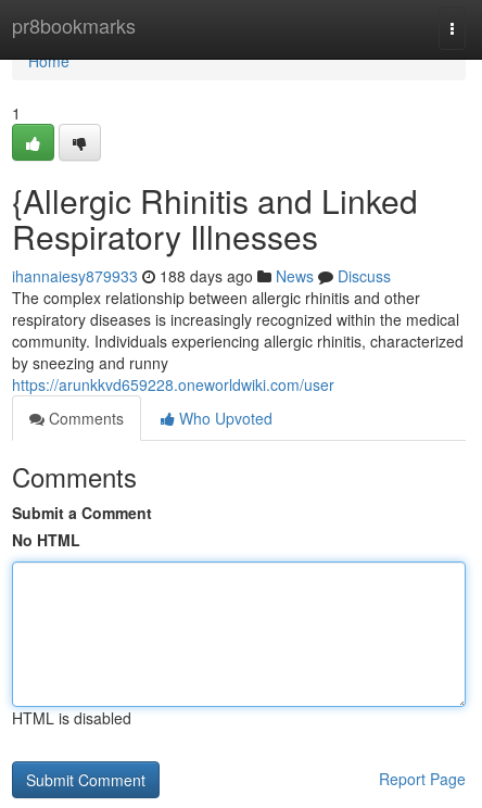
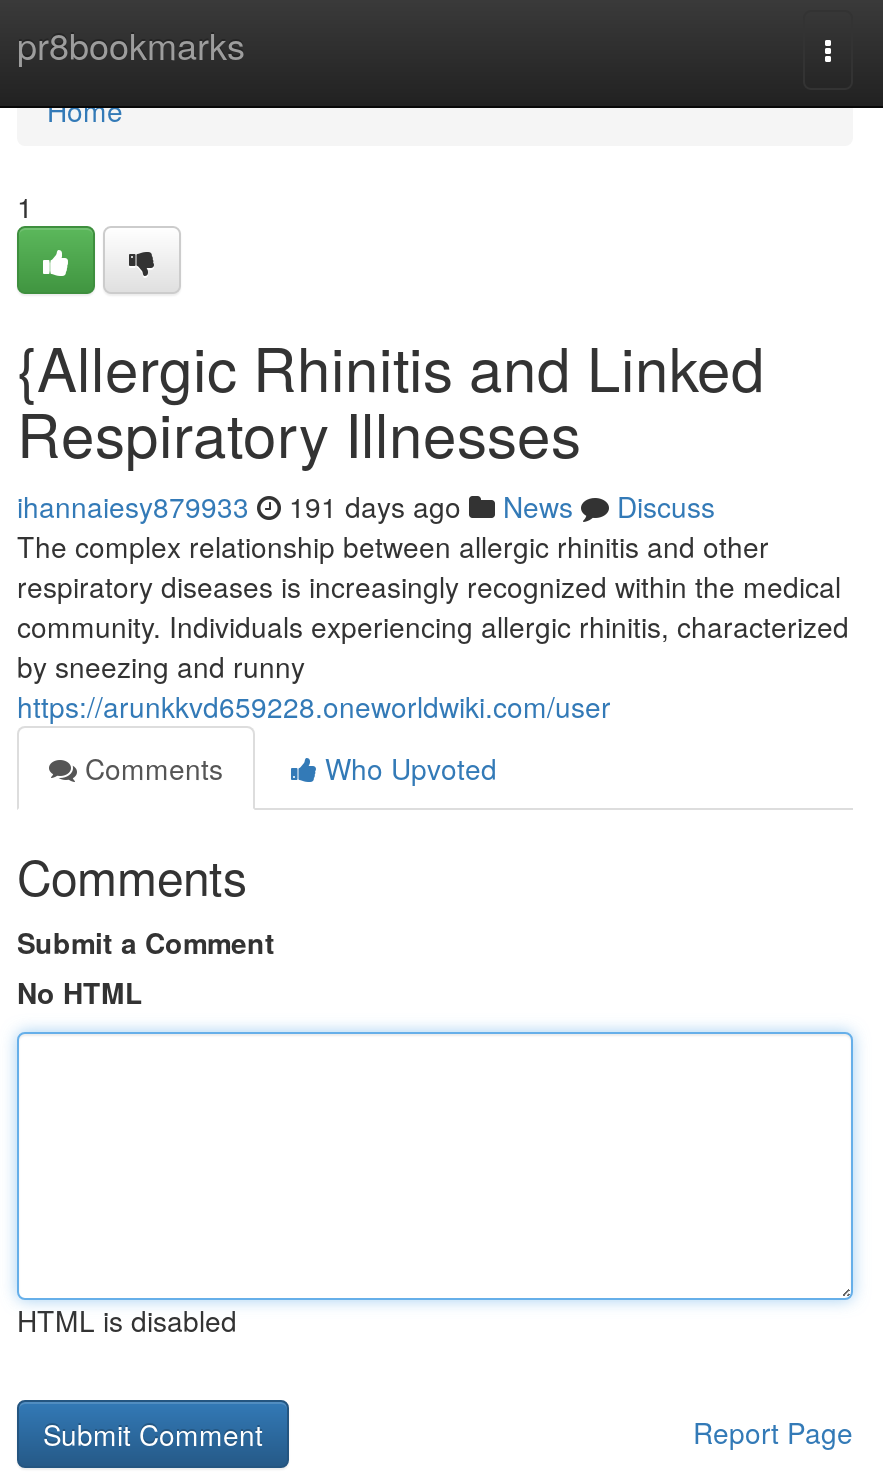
- ihannaiesy879933 188 days ago News Discuss
+ ihannaiesy879933 191 days ago News Discuss
